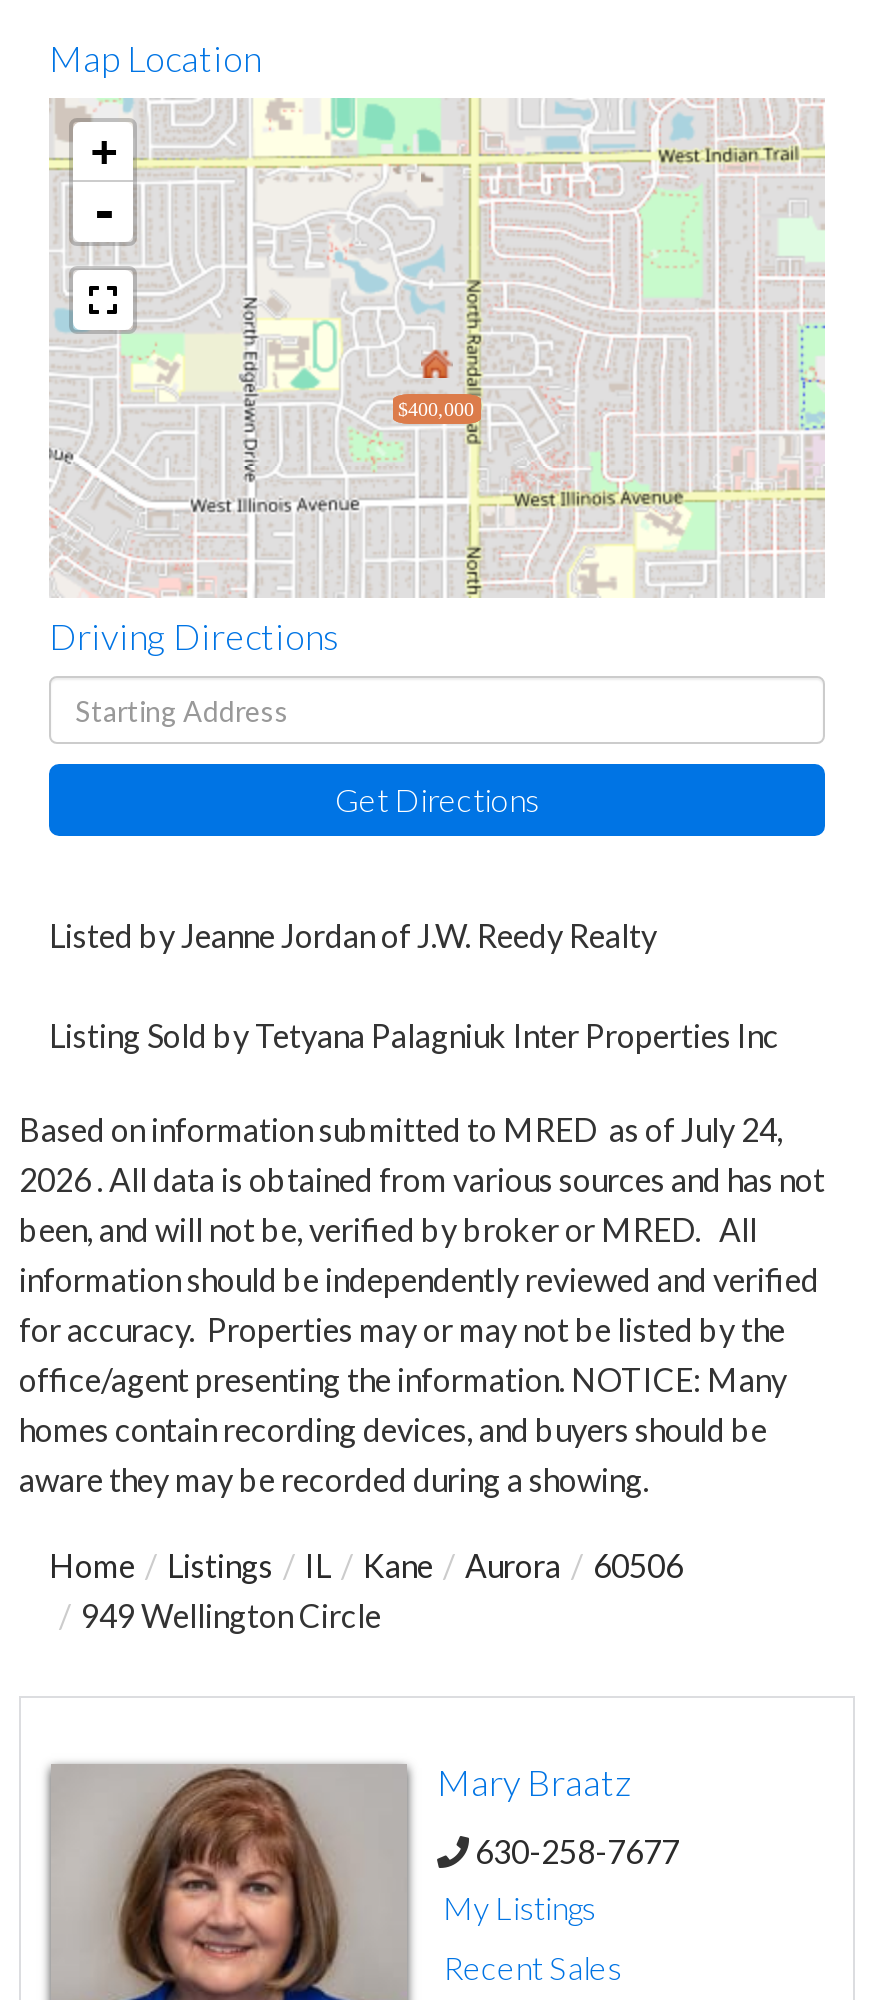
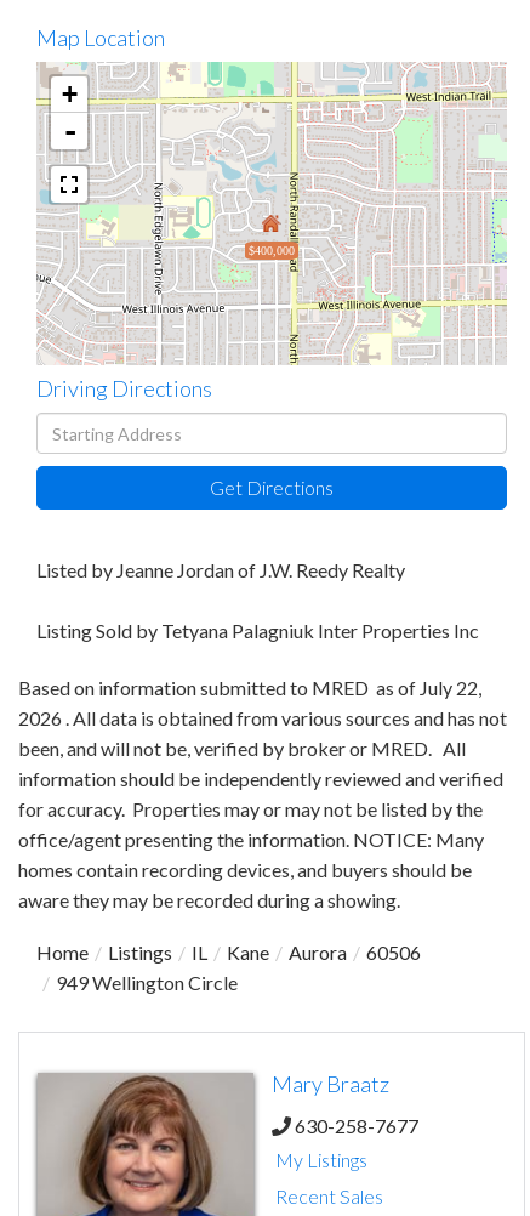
- Based on information submitted to MRED as of July 24,
+ Based on information submitted to MRED as of July 22,
